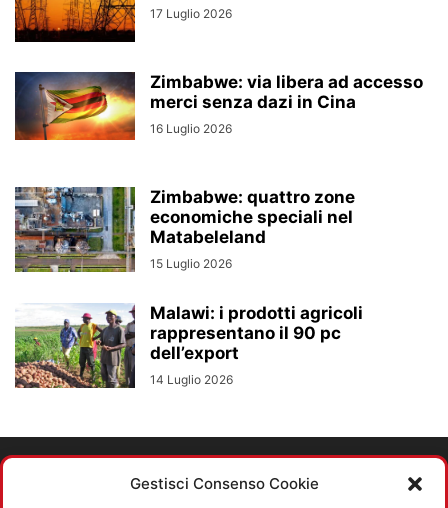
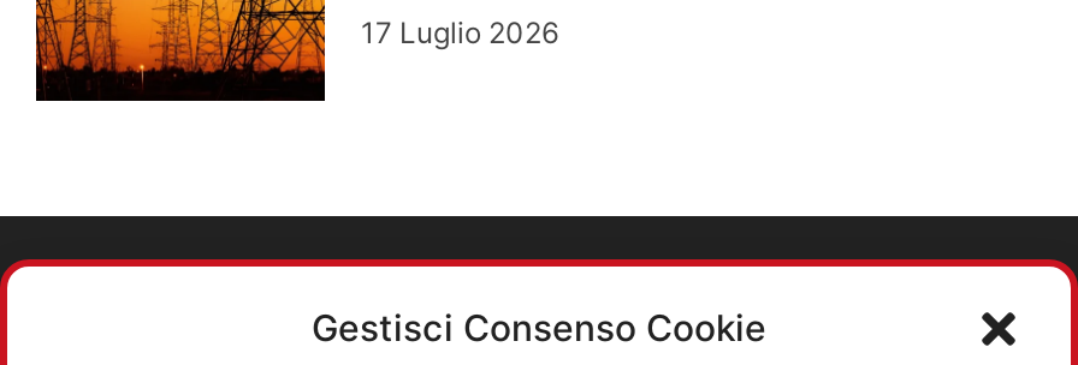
- [image]
- Zimbabwe: via libera ad accesso
- merci senza dazi in Cina
- 16 Luglio 2026

- [image]
- Zimbabwe: quattro zone
- economiche speciali nel
- Matabeleland
- 15 Luglio 2026
- Malawi: i prodotti agricoli
- rappresentano il 90 pc
- dell’export
- 14 Luglio 2026

- [image]
